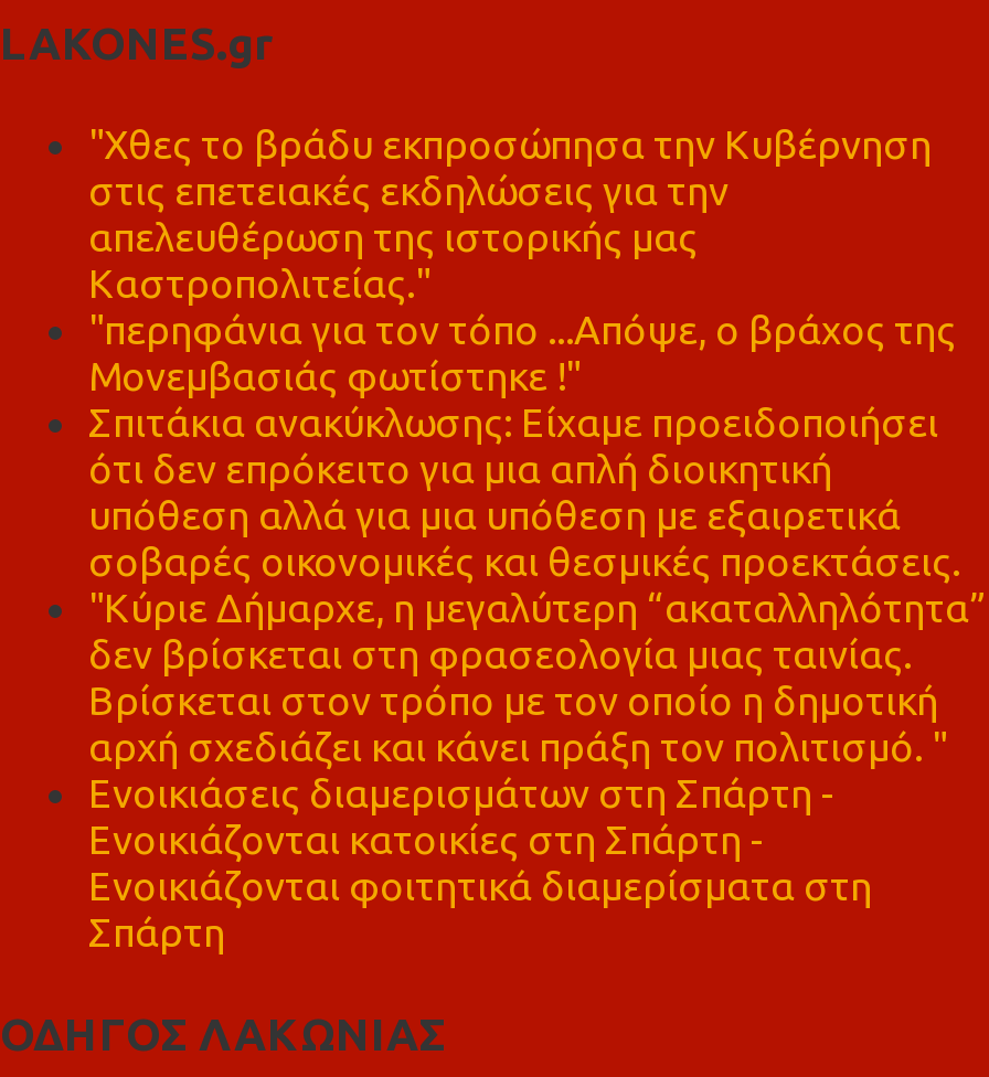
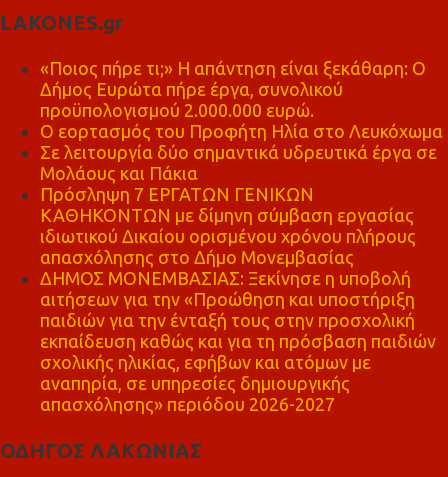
- "Χθες το βράδυ εκπροσώπησα την Κυβέρνηση
- στις επετειακές εκδηλώσεις για την
- απελευθέρωση της ιστορικής μας
- Καστροπολιτείας."
- "περηφάνια για τον τόπο ...Απόψε, ο βράχος της
- Μονεμβασιάς φωτίστηκε !"
- Σπιτάκια ανακύκλωσης: Είχαμε προειδοποιήσει
- ότι δεν επρόκειτο για μια απλή διοικητική
- υπόθεση αλλά για μια υπόθεση με εξαιρετικά
- σοβαρές οικονομικές και θεσμικές προεκτάσεις.
- "Κύριε Δήμαρχε, η μεγαλύτερη “ακαταλληλότητα”
- δεν βρίσκεται στη φρασεολογία μιας ταινίας.
- Βρίσκεται στον τρόπο με τον οποίο η δημοτική
- αρχή σχεδιάζει και κάνει πράξη τον πολιτισμό. "
- Ενοικιάσεις διαμερισμάτων στη Σπάρτη -
- Ενοικιάζονται κατοικίες στη Σπάρτη -
- Ενοικιάζονται φοιτητικά διαμερίσματα στη
- Σπάρτη
+ «Ποιος πήρε τι;» Η απάντηση είναι ξεκάθαρη: Ο
+ Δήμος Ευρώτα πήρε έργα, συνολικού
+ προϋπολογισμού 2.000.000 ευρώ.
+ Ο εορτασμός του Προφήτη Ηλία στο Λευκόχωμα
+ Σε λειτουργία δύο σημαντικά υδρευτικά έργα σε
+ Μολάους και Πάκια
+ Πρόσληψη 7 ΕΡΓΑΤΩΝ ΓΕΝΙΚΩΝ
+ ΚΑΘΗΚΟΝΤΩΝ με δίμηνη σύμβαση εργασίας
+ ιδιωτικού Δικαίου ορισμένου χρόνου πλήρους
+ απασχόλησης στο Δήμο Μονεμβασίας
+ ΔΗΜΟΣ ΜΟΝΕΜΒΑΣΙΑΣ: Ξεκίνησε η υποβολή
+ αιτήσεων για την «Προώθηση και υποστήριξη
+ παιδιών για την ένταξή τους στην προσχολική
+ εκπαίδευση καθώς και για τη πρόσβαση παιδιών
+ σχολικής ηλικίας, εφήβων και ατόμων με
+ αναπηρία, σε υπηρεσίες δημιουργικής
+ απασχόλησης» περιόδου 2026-2027
